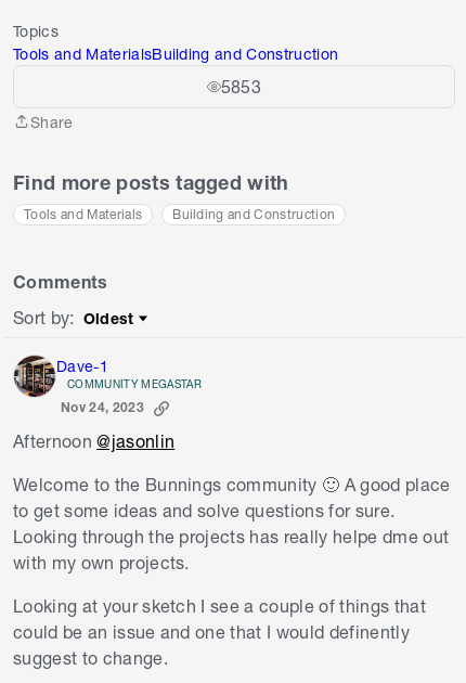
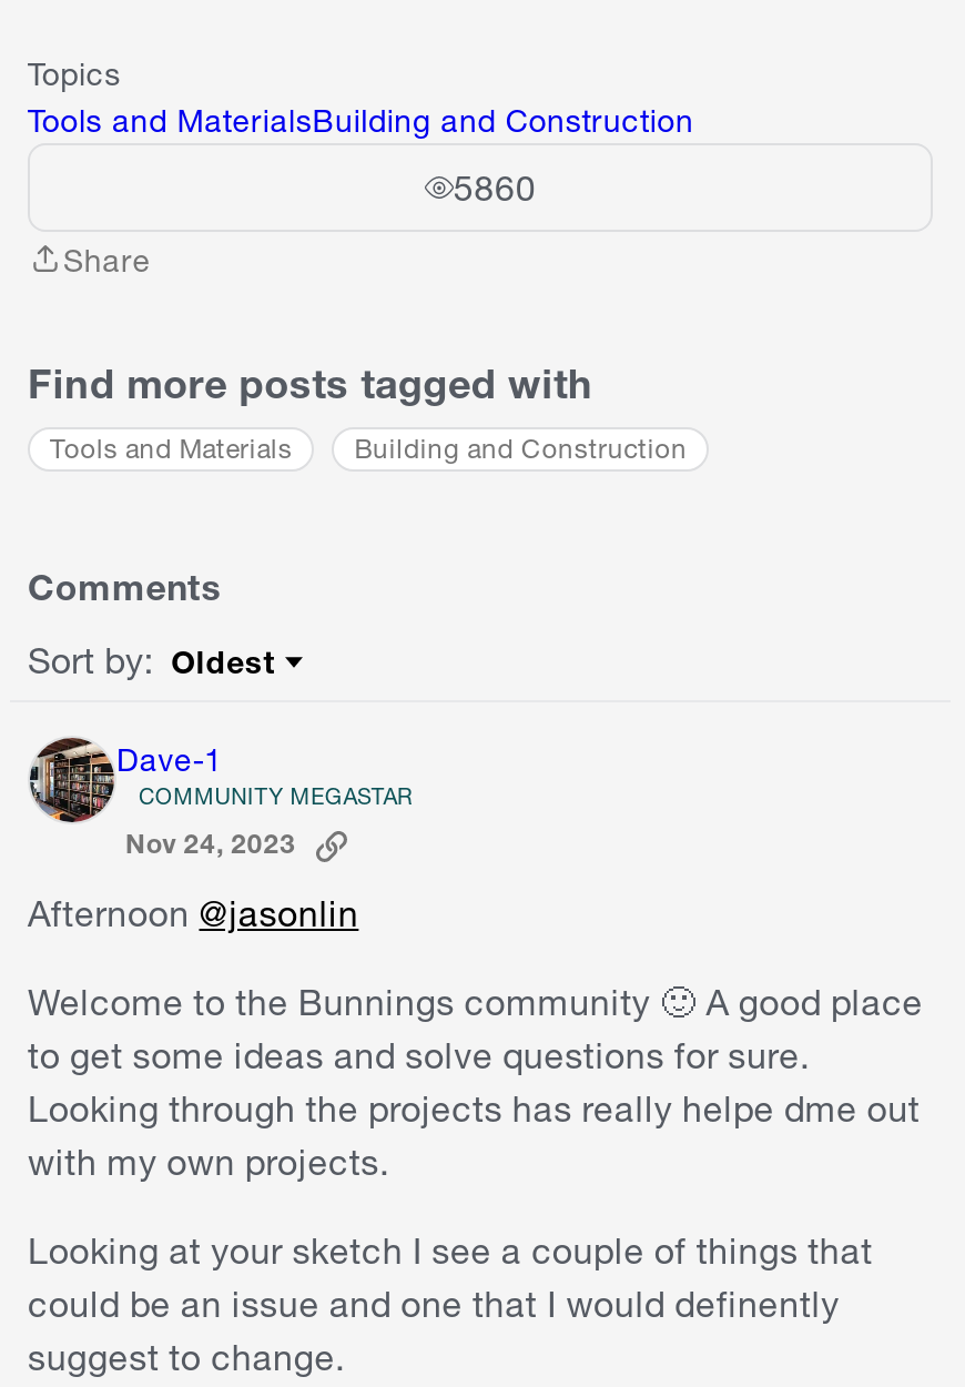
- 5853
+ 5860
